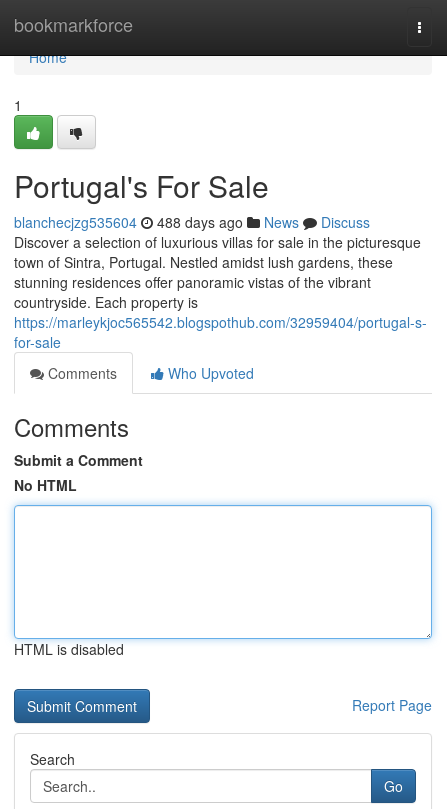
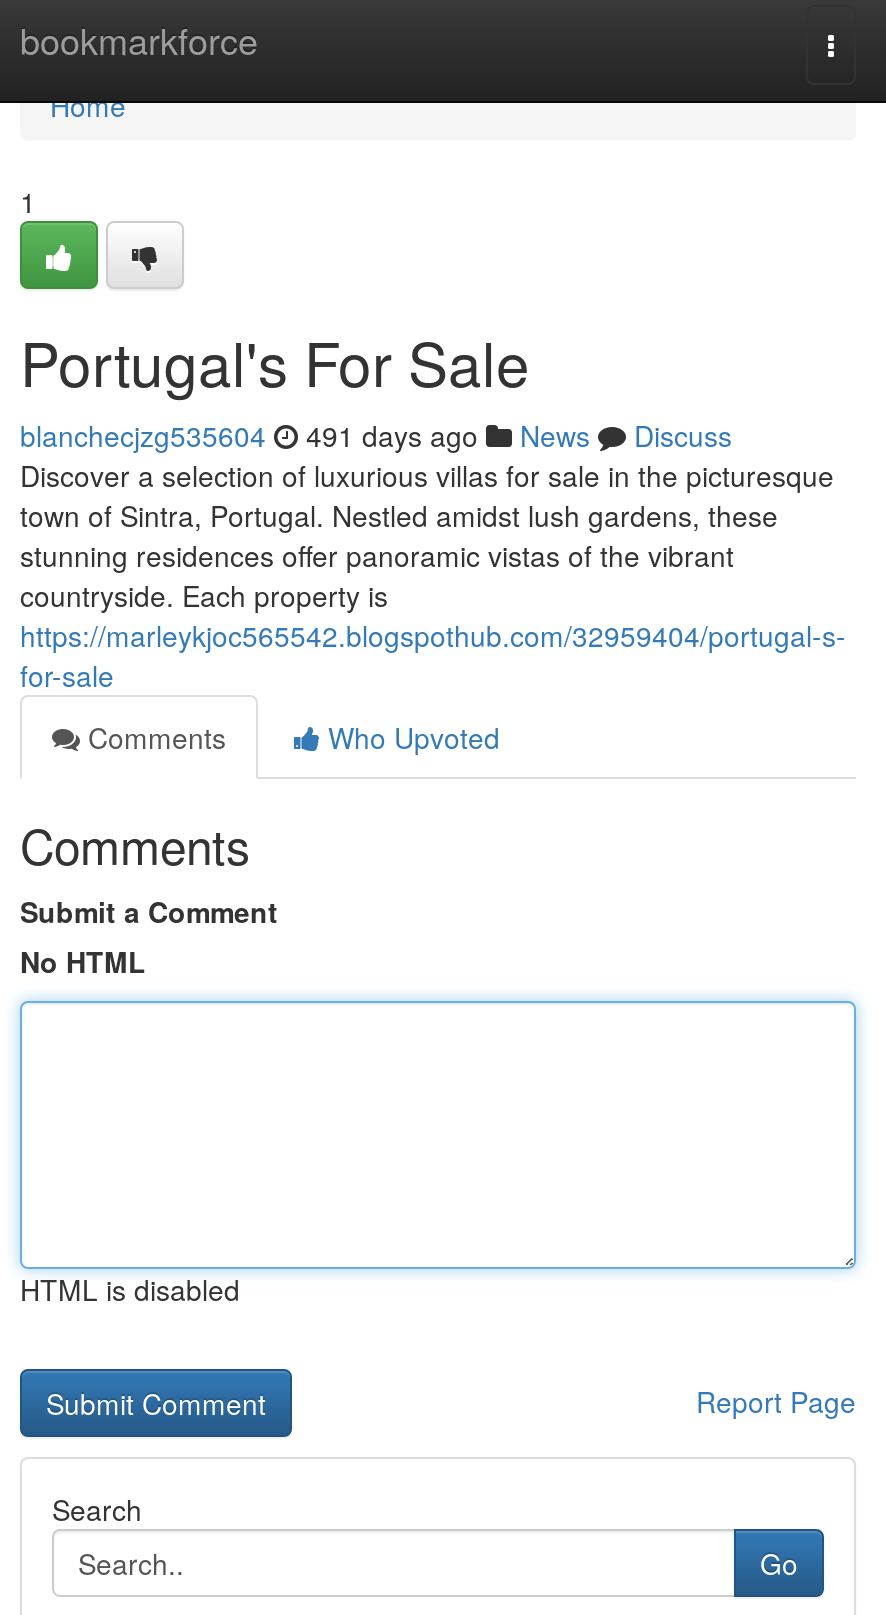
- blanchecjzg535604 488 days ago News Discuss
+ blanchecjzg535604 491 days ago News Discuss
